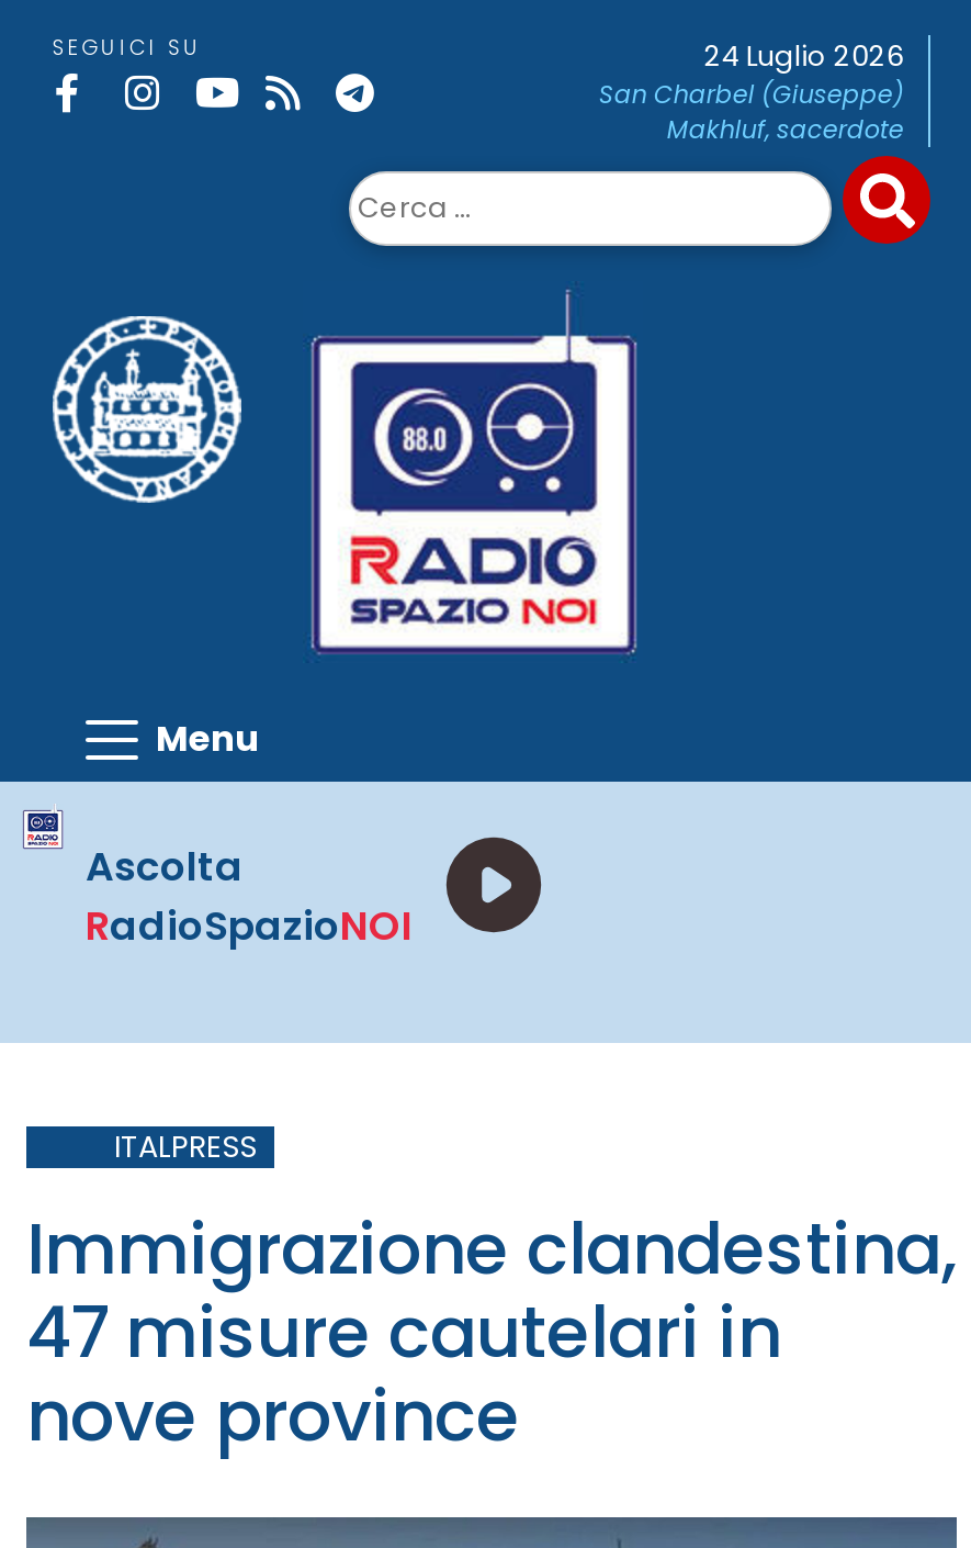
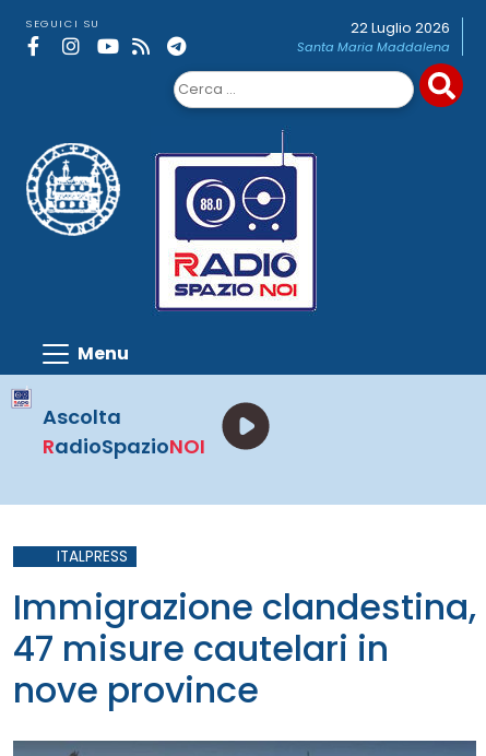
- 24 Luglio 2026
- San Charbel (Giuseppe)
- Makhluf, sacerdote
+ 22 Luglio 2026
+ Santa Maria Maddalena
